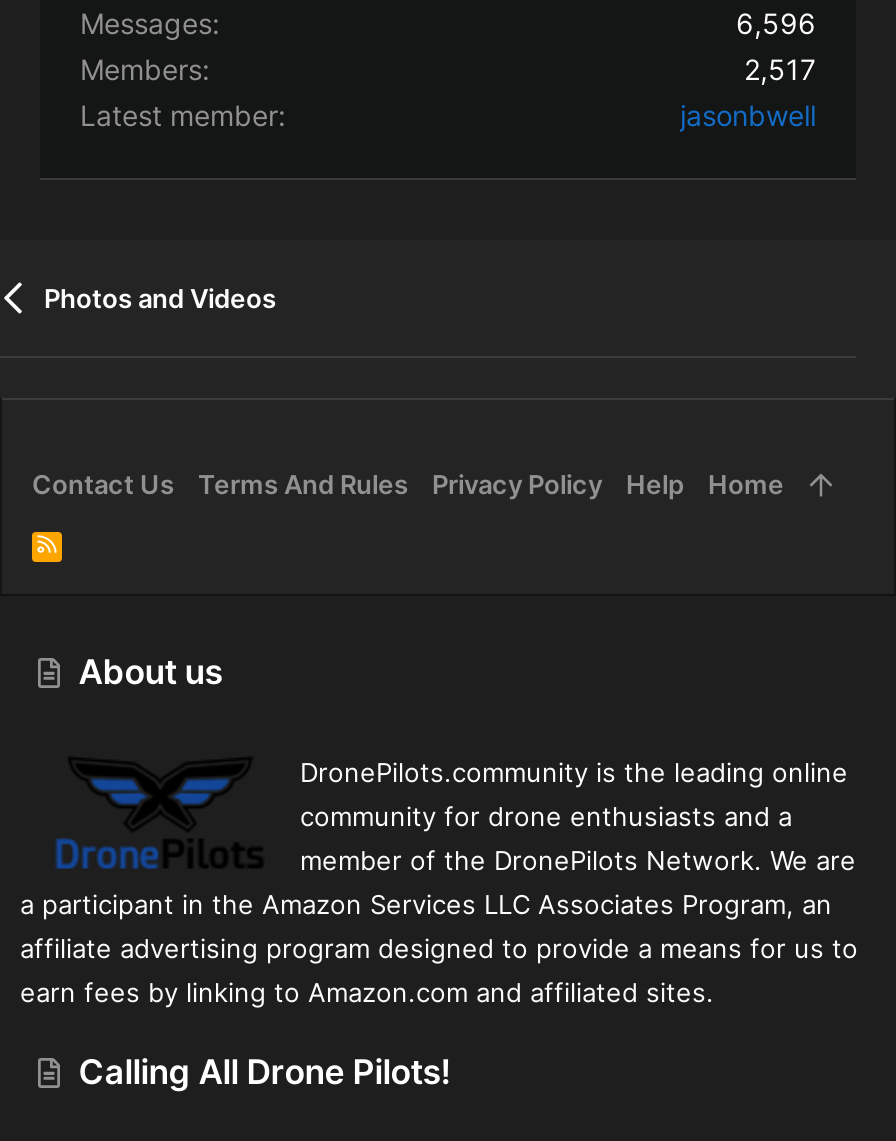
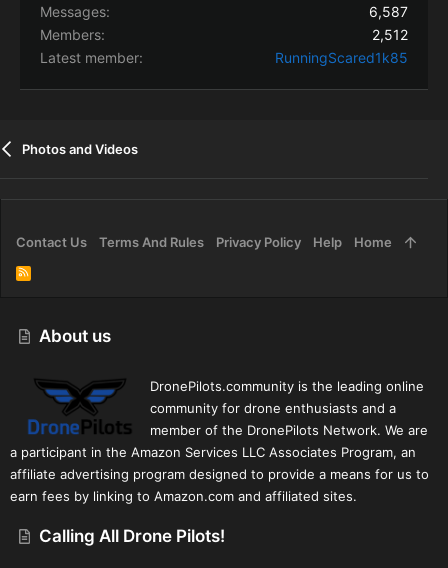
- 6,596
+ 6,587

- 2,517
+ 2,512

- jasonbwell
+ RunningScared1k85
